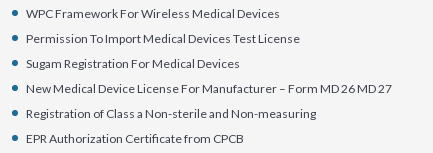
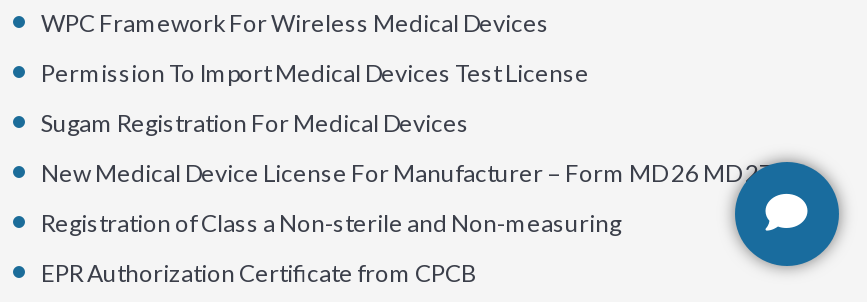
+ [image]
